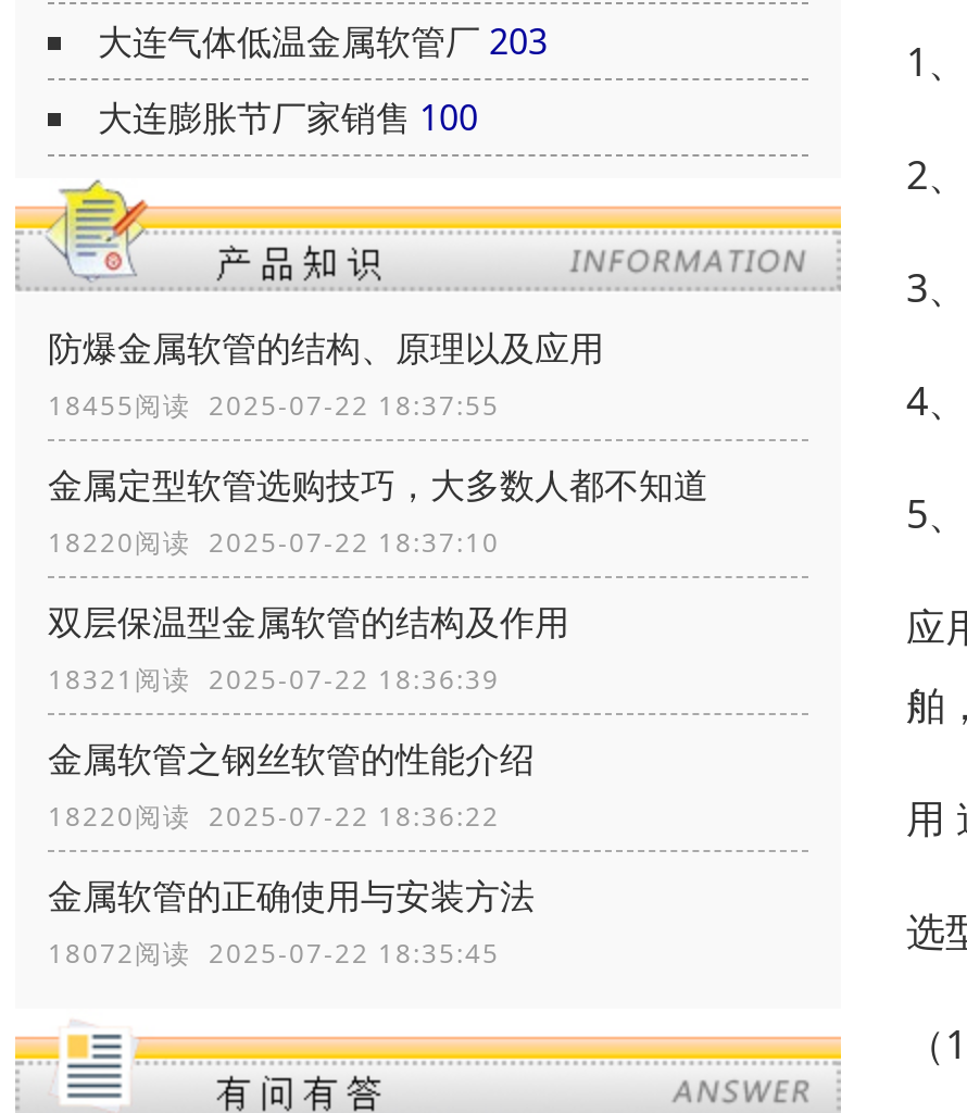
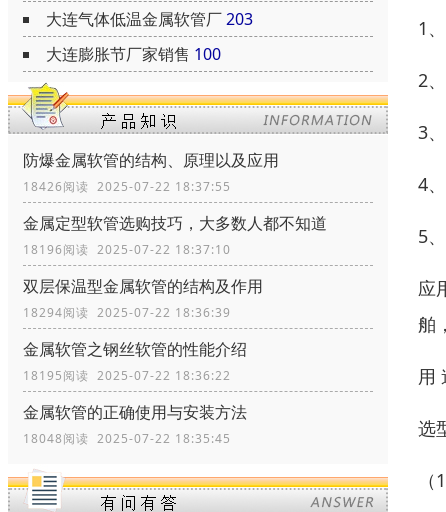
- 18455阅读 2025-07-22 18:37:55
+ 18426阅读 2025-07-22 18:37:55

- 18220阅读 2025-07-22 18:37:10
+ 18196阅读 2025-07-22 18:37:10

- 18321阅读 2025-07-22 18:36:39
+ 18294阅读 2025-07-22 18:36:39

- 18220阅读 2025-07-22 18:36:22
+ 18195阅读 2025-07-22 18:36:22

- 18072阅读 2025-07-22 18:35:45
+ 18048阅读 2025-07-22 18:35:45
